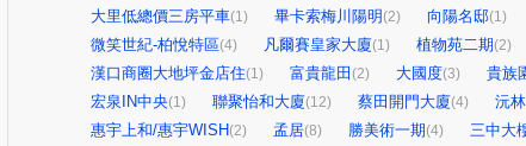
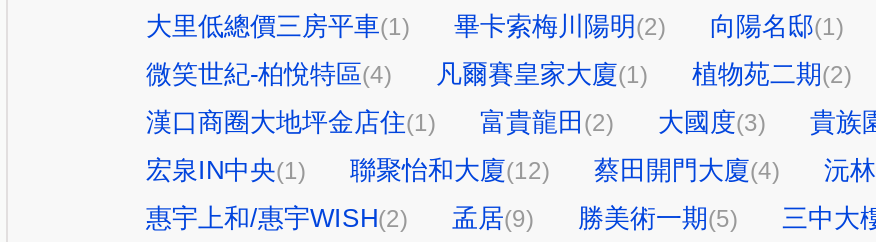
- 孟居(8)
+ 孟居(9)

- 勝美術一期(4)
+ 勝美術一期(5)
